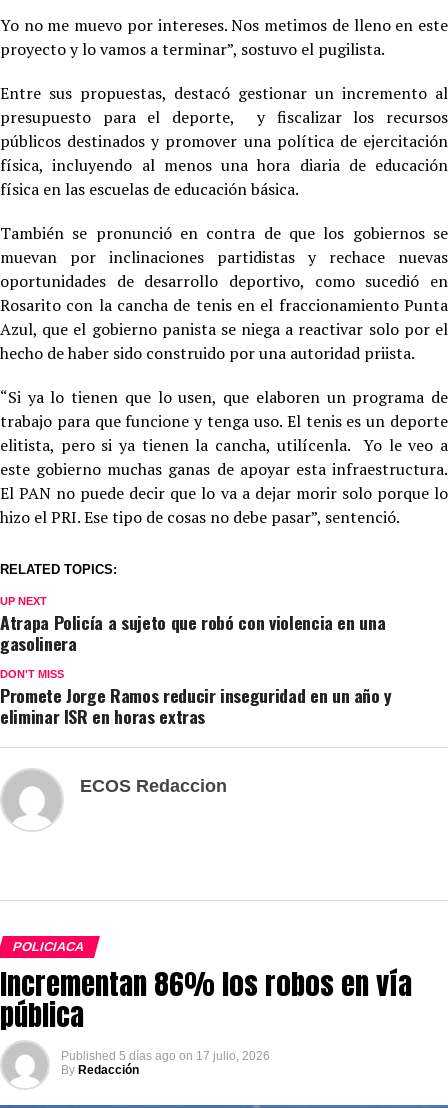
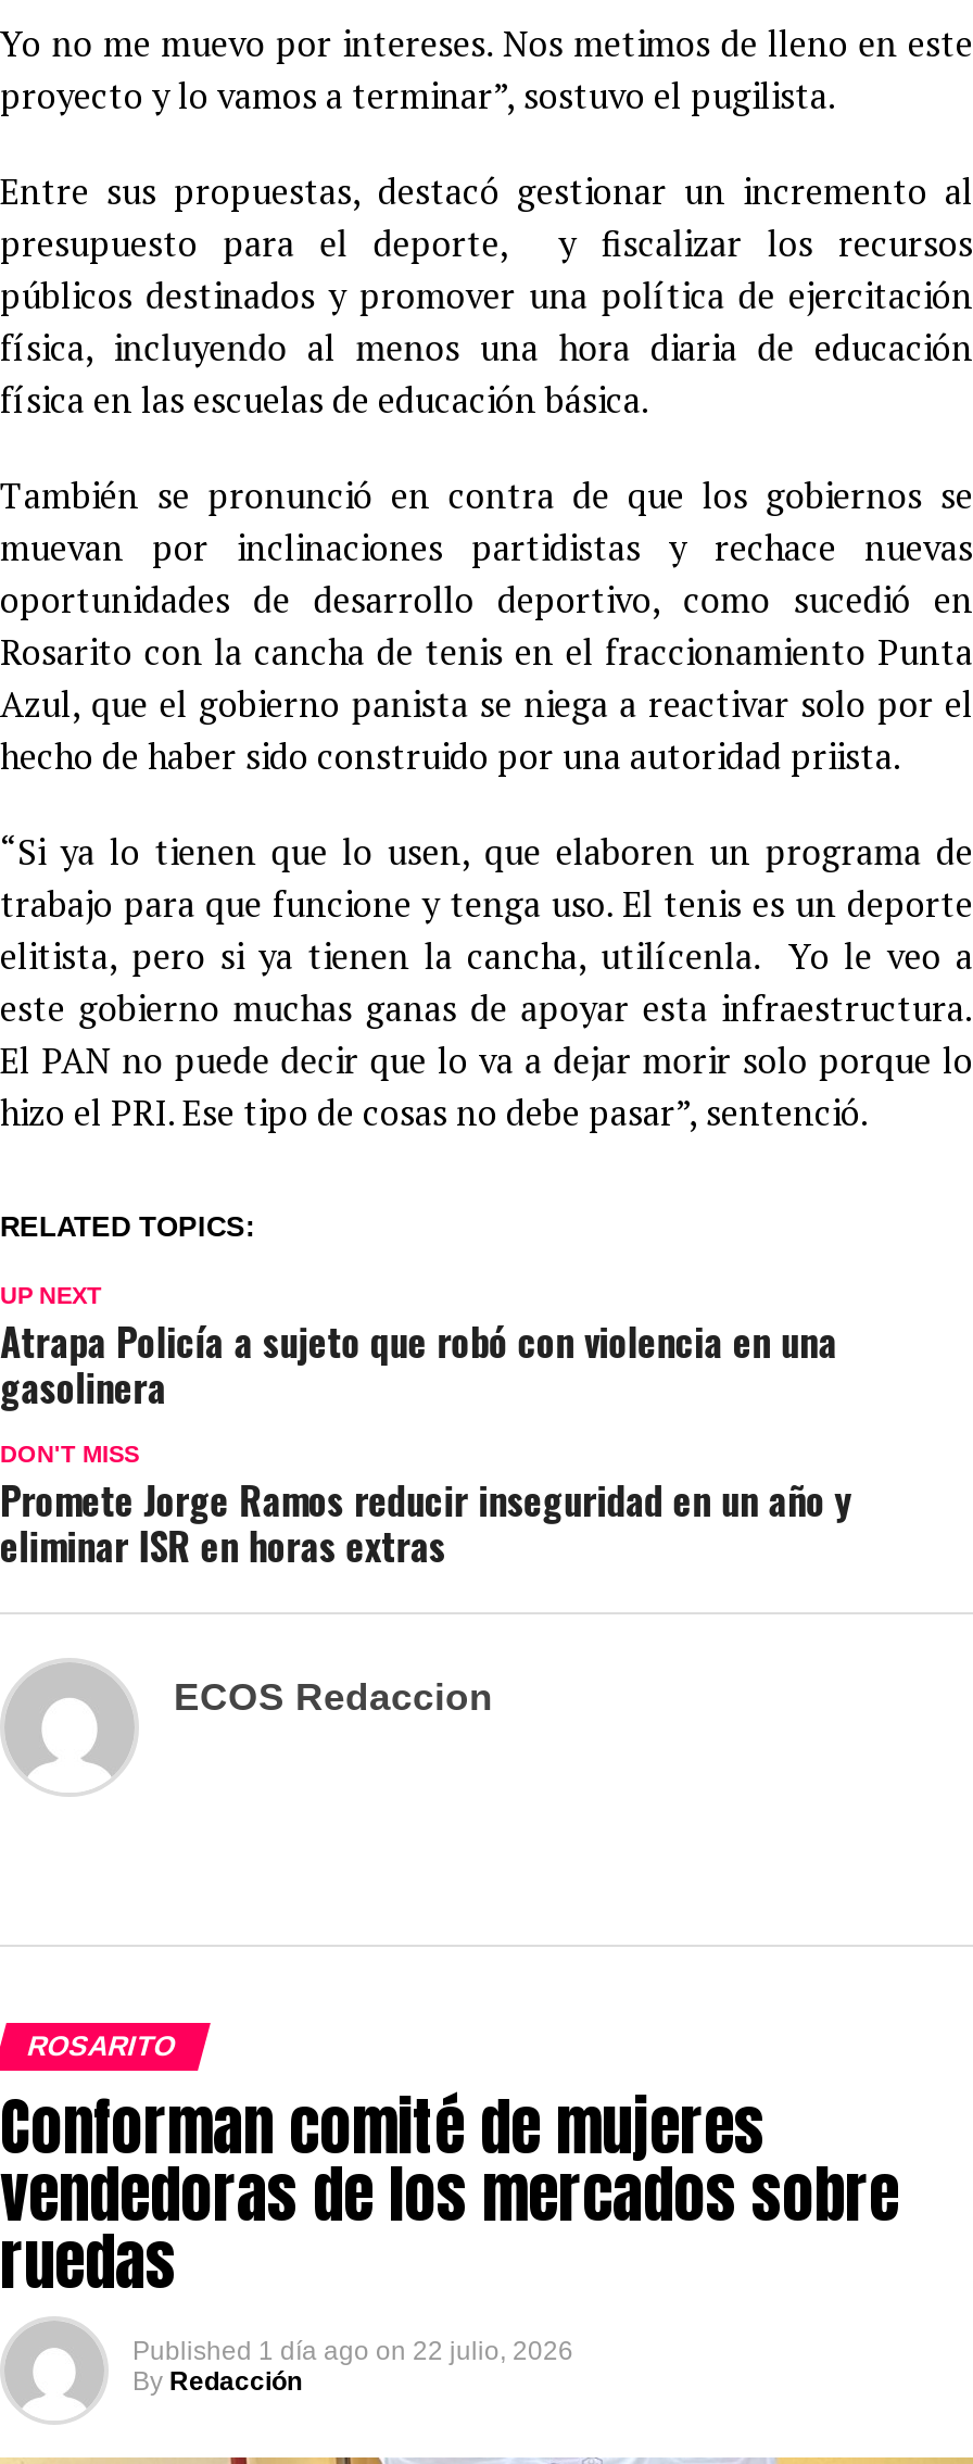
- POLICIACA
- Incrementan 86% los robos en vía
- pública
- Published 5 días ago on 17 julio, 2026
+ ROSARITO
+ Conforman comité de mujeres
+ vendedoras de los mercados sobre
+ ruedas
+ Published 1 día ago on 22 julio, 2026
